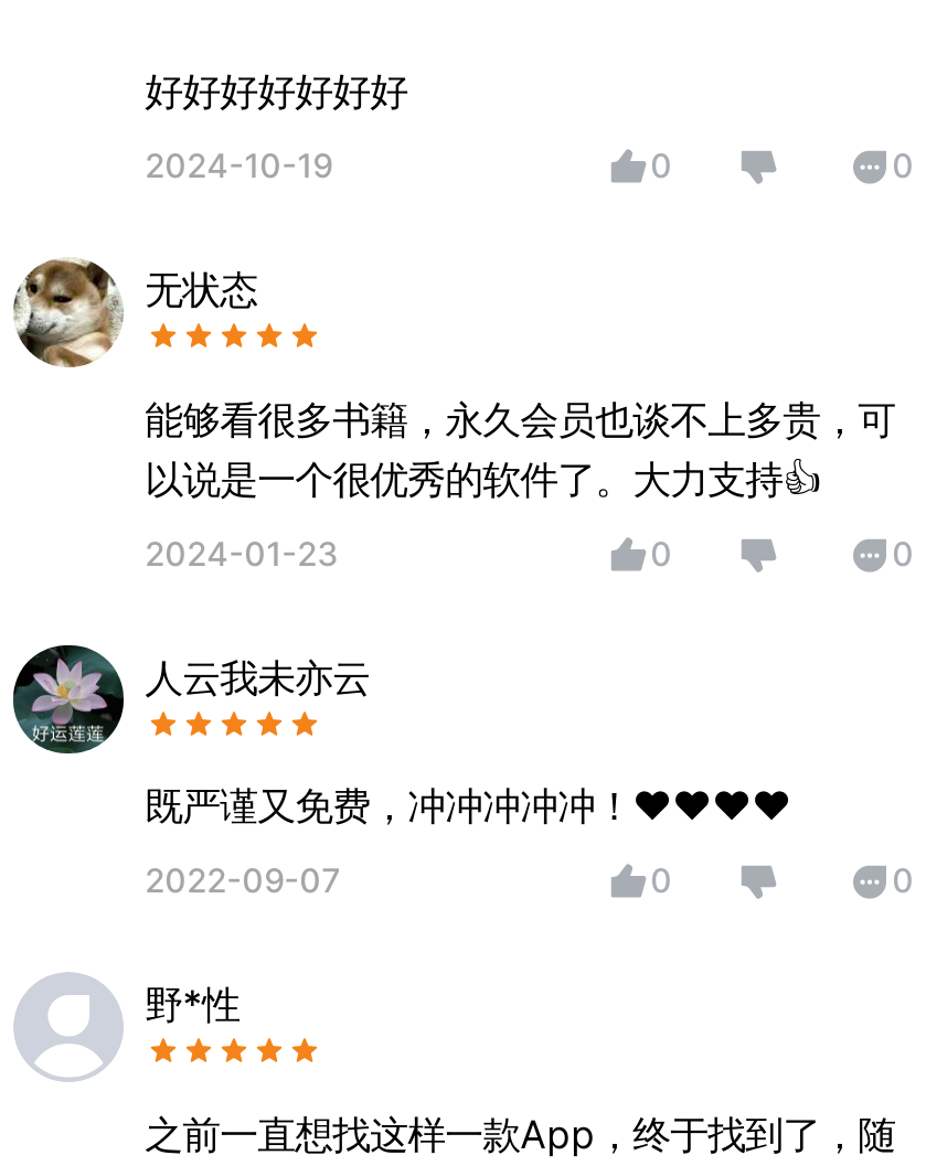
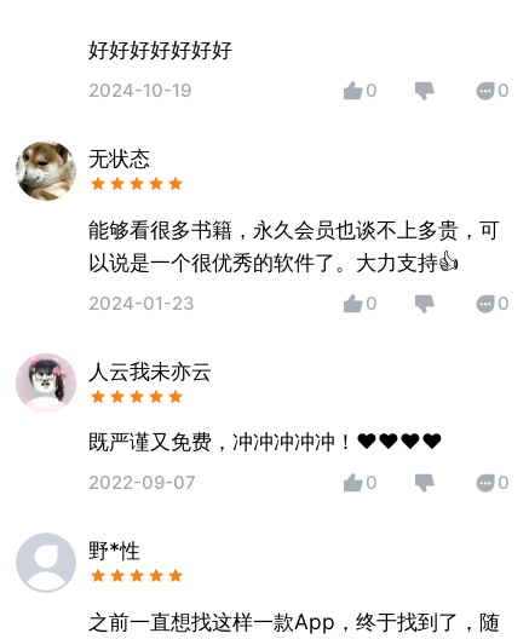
- [image]
+ [image]
